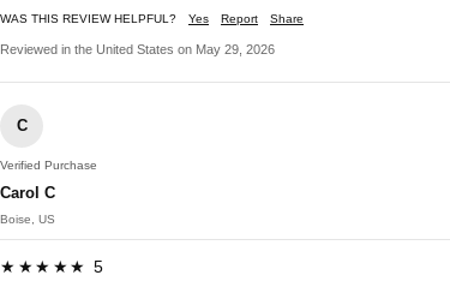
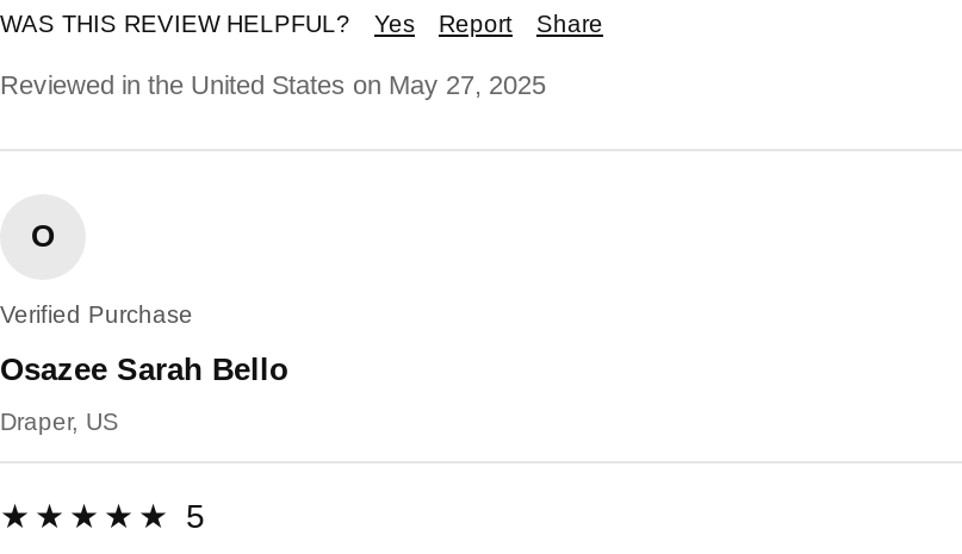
- Reviewed in the United States on May 29, 2026
+ Reviewed in the United States on May 27, 2025

- C
+ O

- Carol C
+ Osazee Sarah Bello

- Boise, US
+ Draper, US
